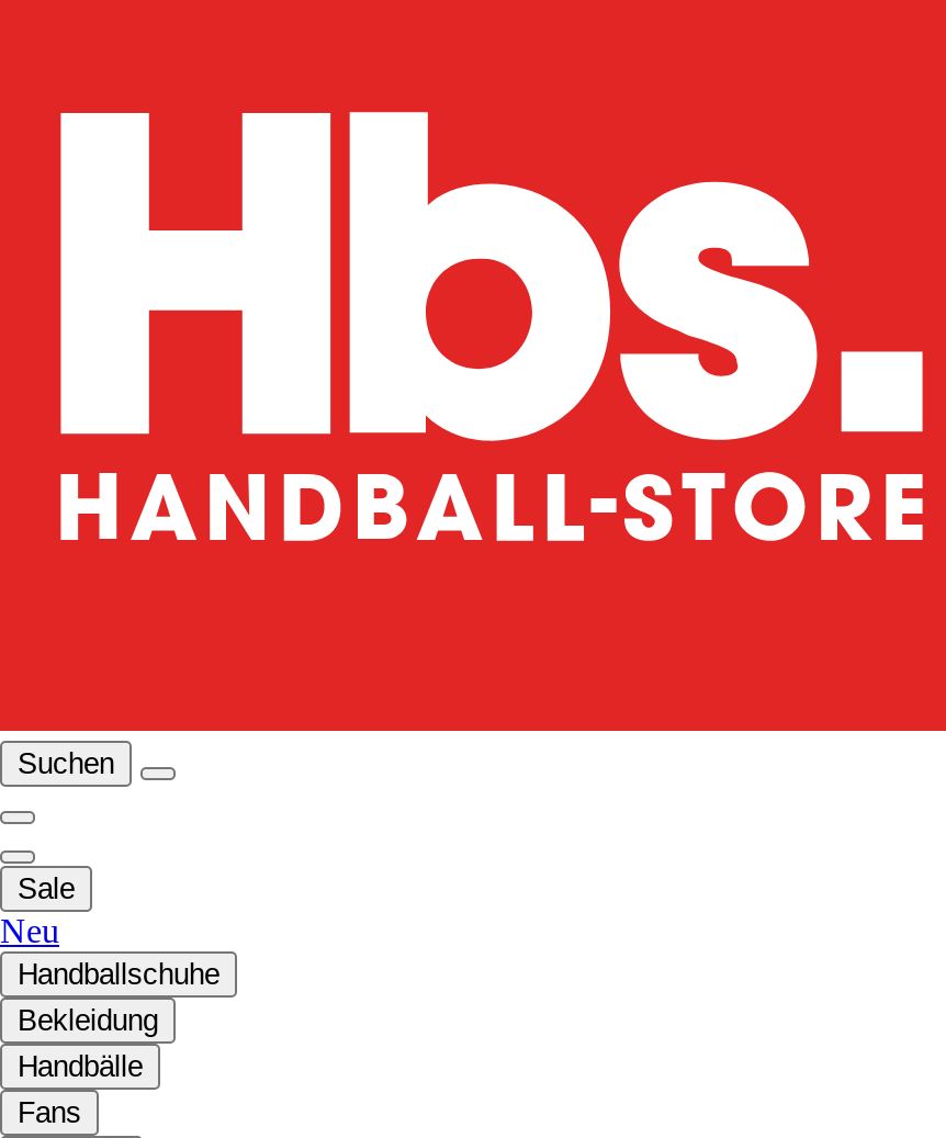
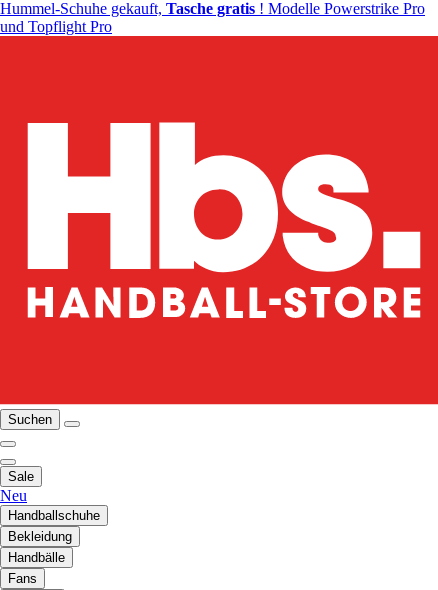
+ Hummel-Schuhe gekauft, Tasche gratis! Modelle Powerstrike Pro
+ und Topflight Pro
